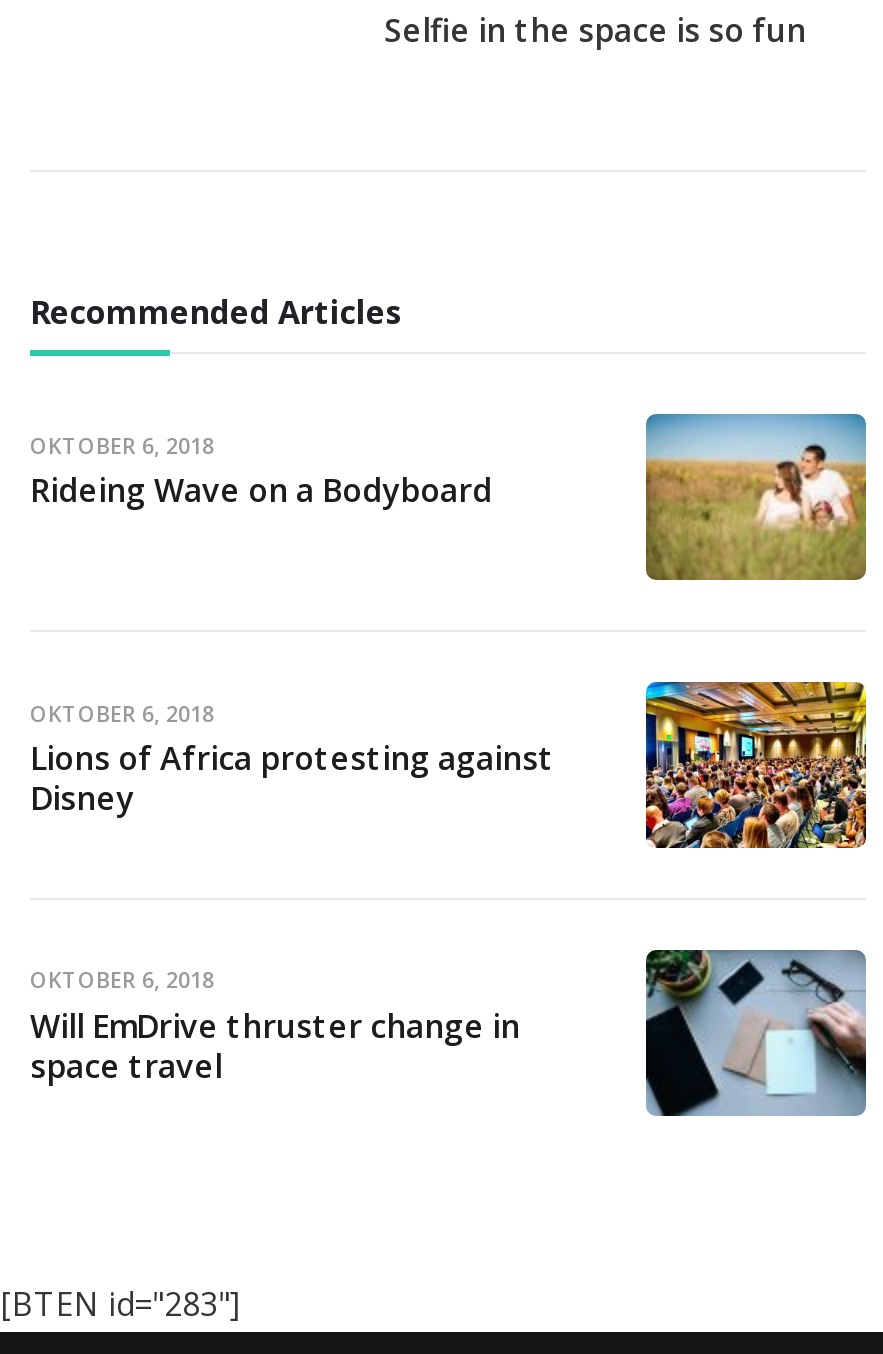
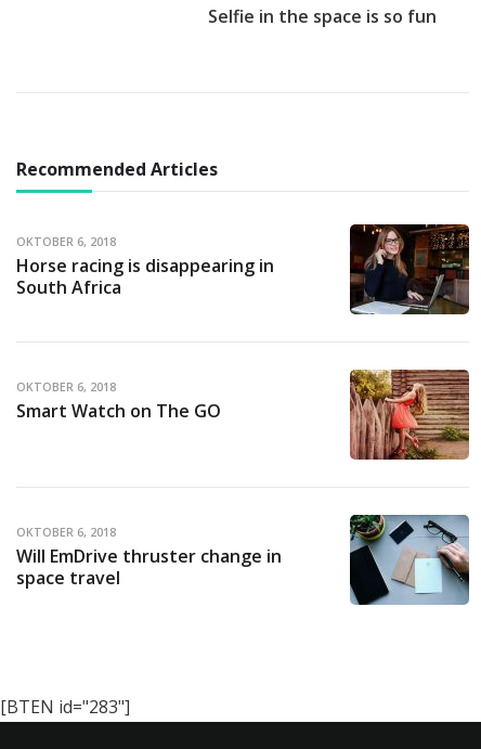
- [image]
+ [image]

- Rideing Wave on a Bodyboard
+ Horse racing is disappearing in
+ South Africa

- [image]
+ [image]

- Lions of Africa protesting against
- Disney
+ Smart Watch on The GO
